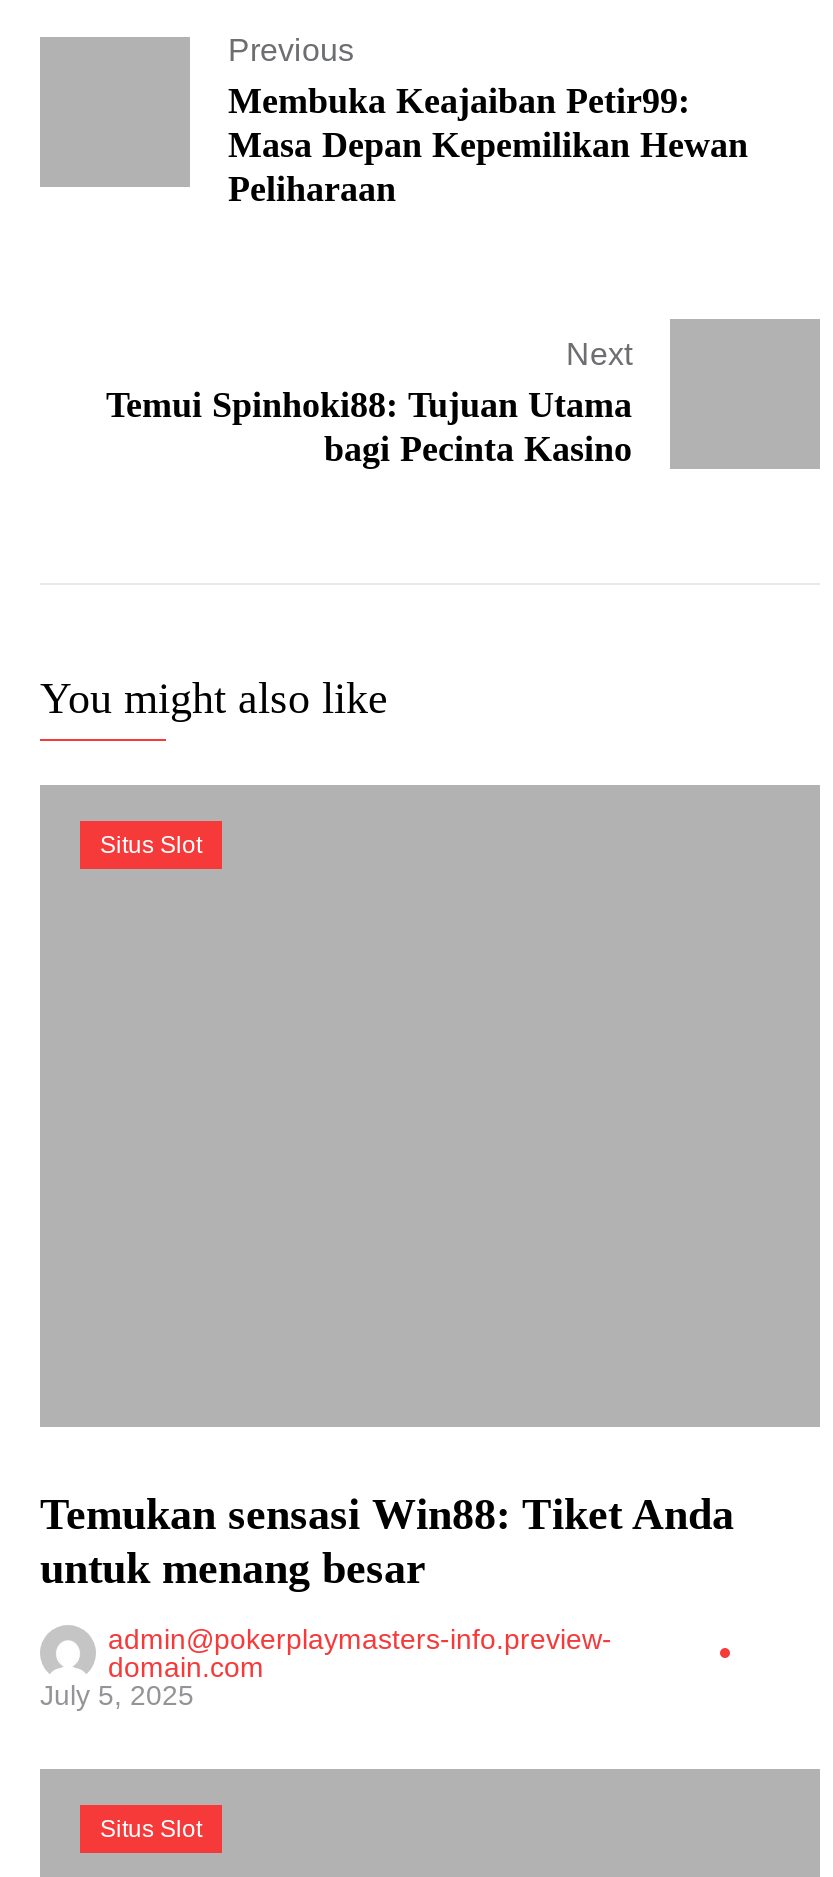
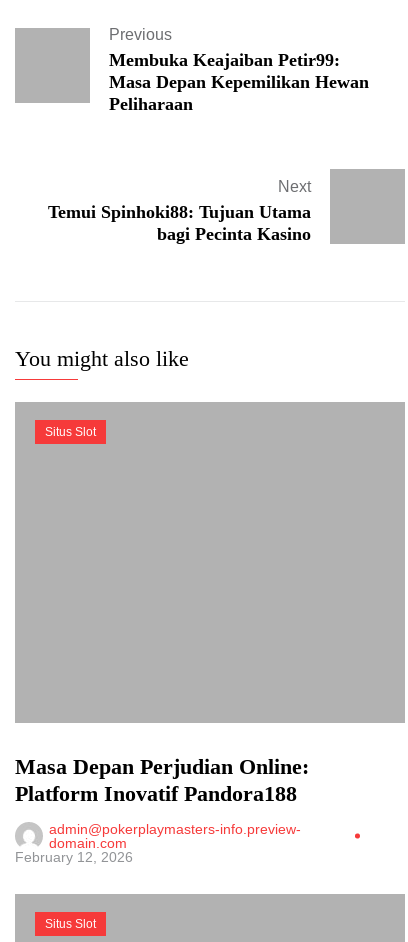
- Temukan sensasi Win88: Tiket Anda
- untuk menang besar
+ Masa Depan Perjudian Online:
+ Platform Inovatif Pandora188

- July 5, 2025
+ February 12, 2026
